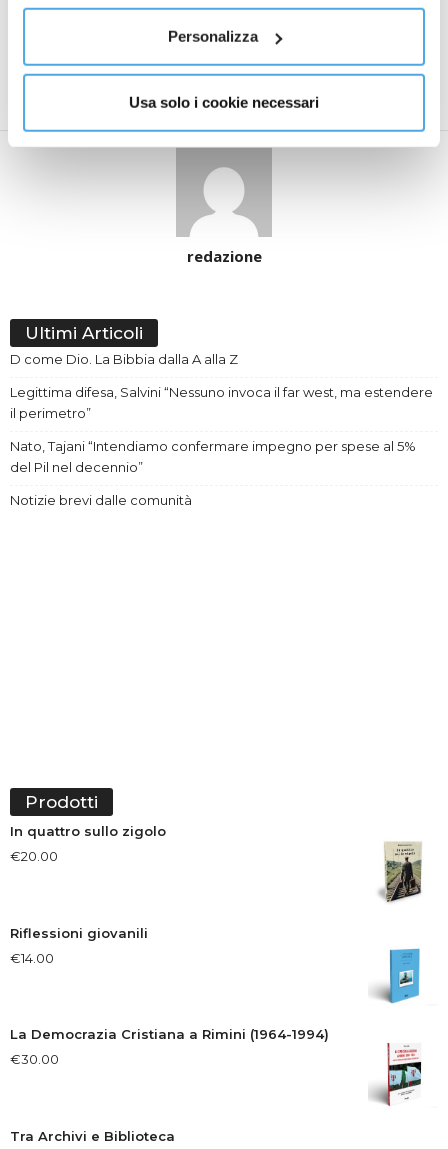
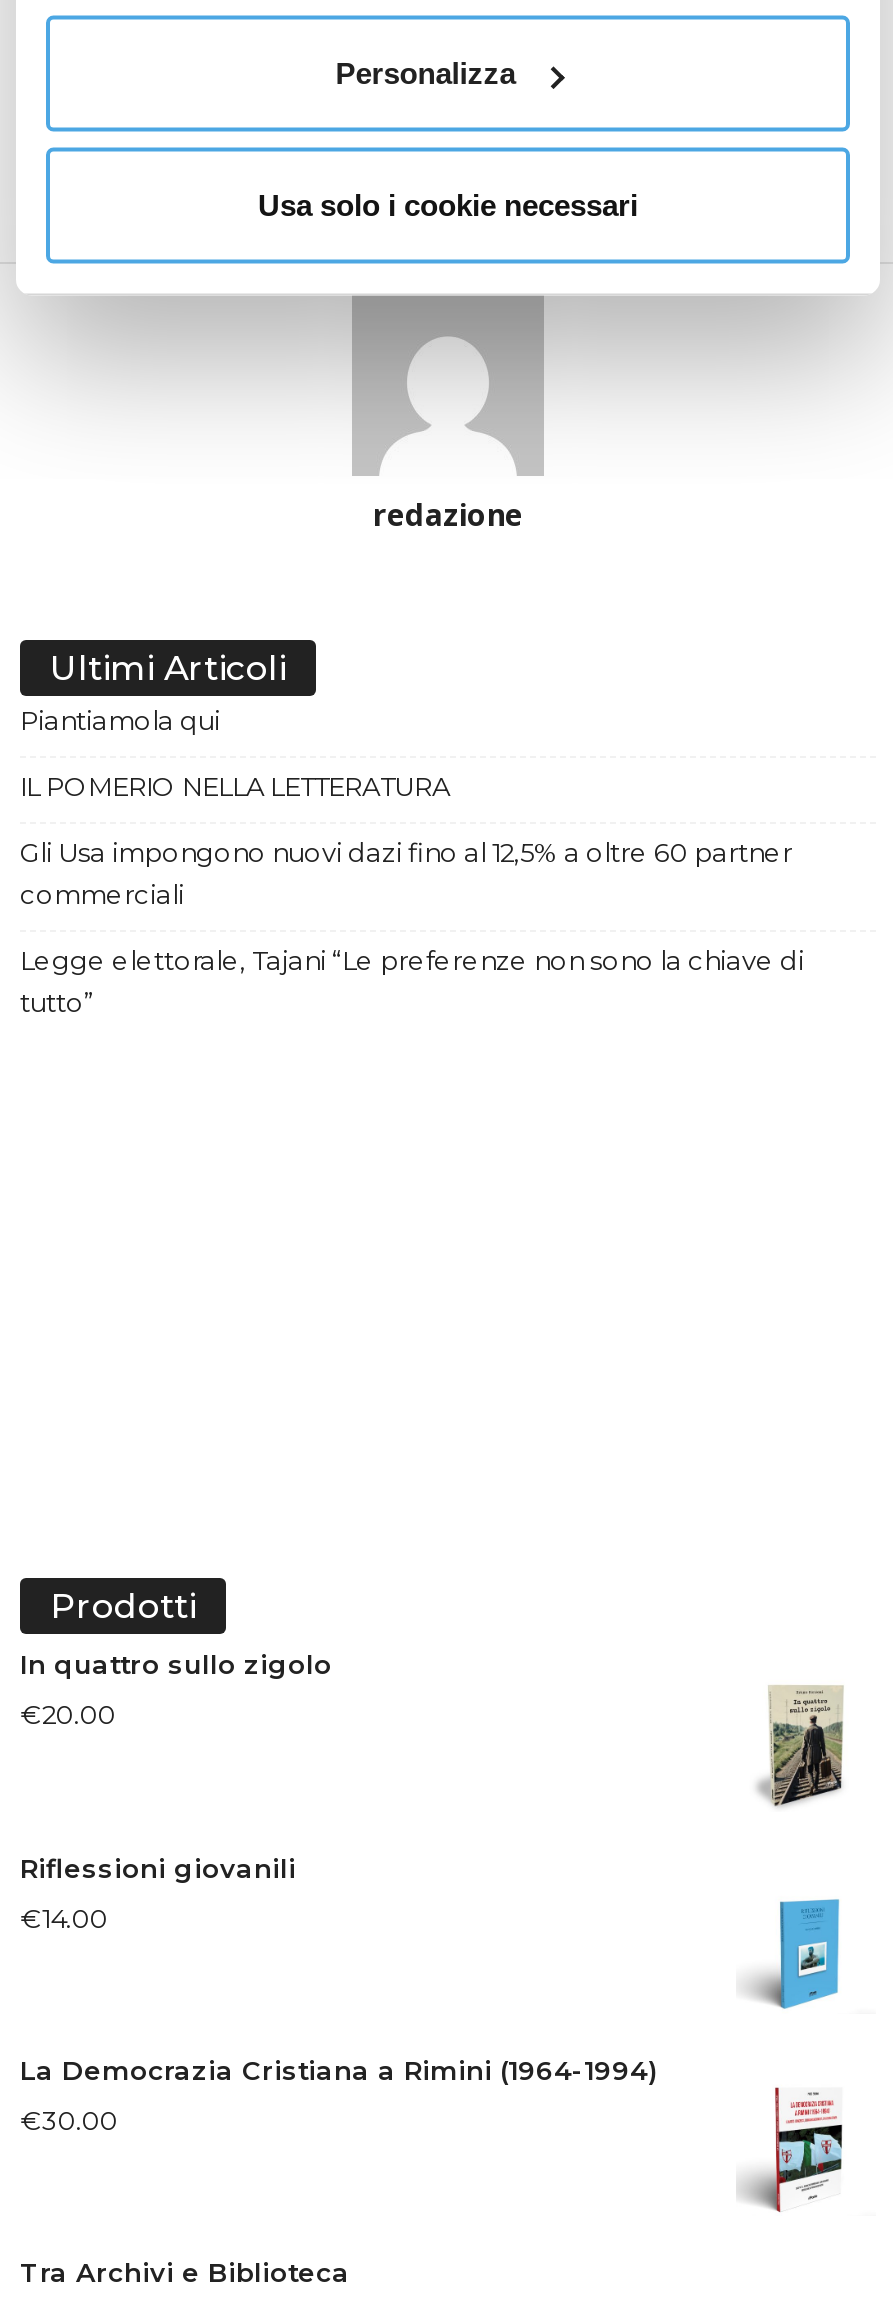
- D come Dio. La Bibbia dalla A alla Z
+ Piantiamola qui

- Legittima difesa, Salvini “Nessuno invoca il far west, ma estendere
- il perimetro”
+ IL POMERIO NELLA LETTERATURA

- Nato, Tajani “Intendiamo confermare impegno per spese al 5%
- del Pil nel decennio”
+ Gli Usa impongono nuovi dazi fino al 12,5% a oltre 60 partner
+ commerciali

- Notizie brevi dalle comunità
+ Legge elettorale, Tajani “Le preferenze non sono la chiave di
+ tutto”
